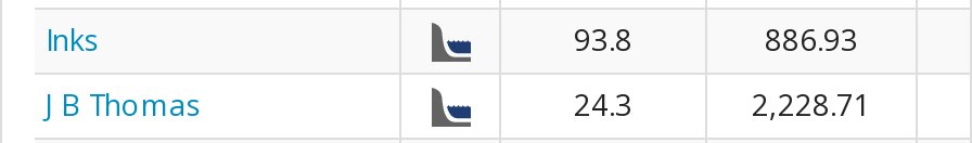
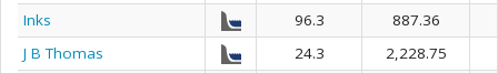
- 93.8
+ 96.3

- 886.93
+ 887.36

- 2,228.71
+ 2,228.75
